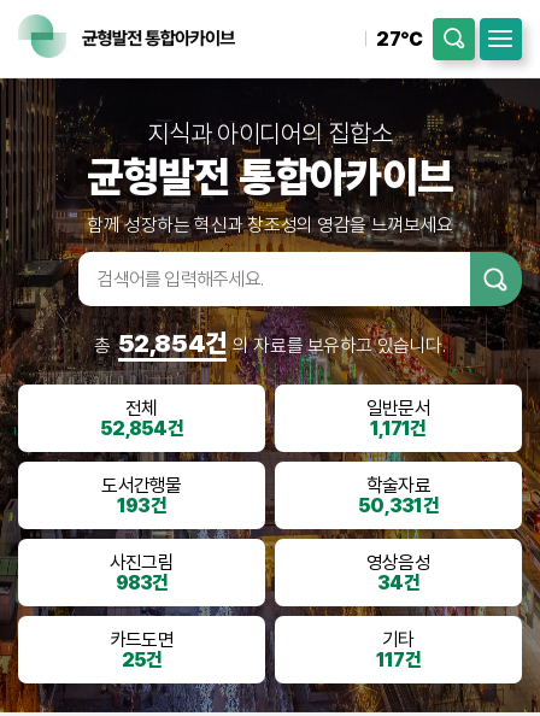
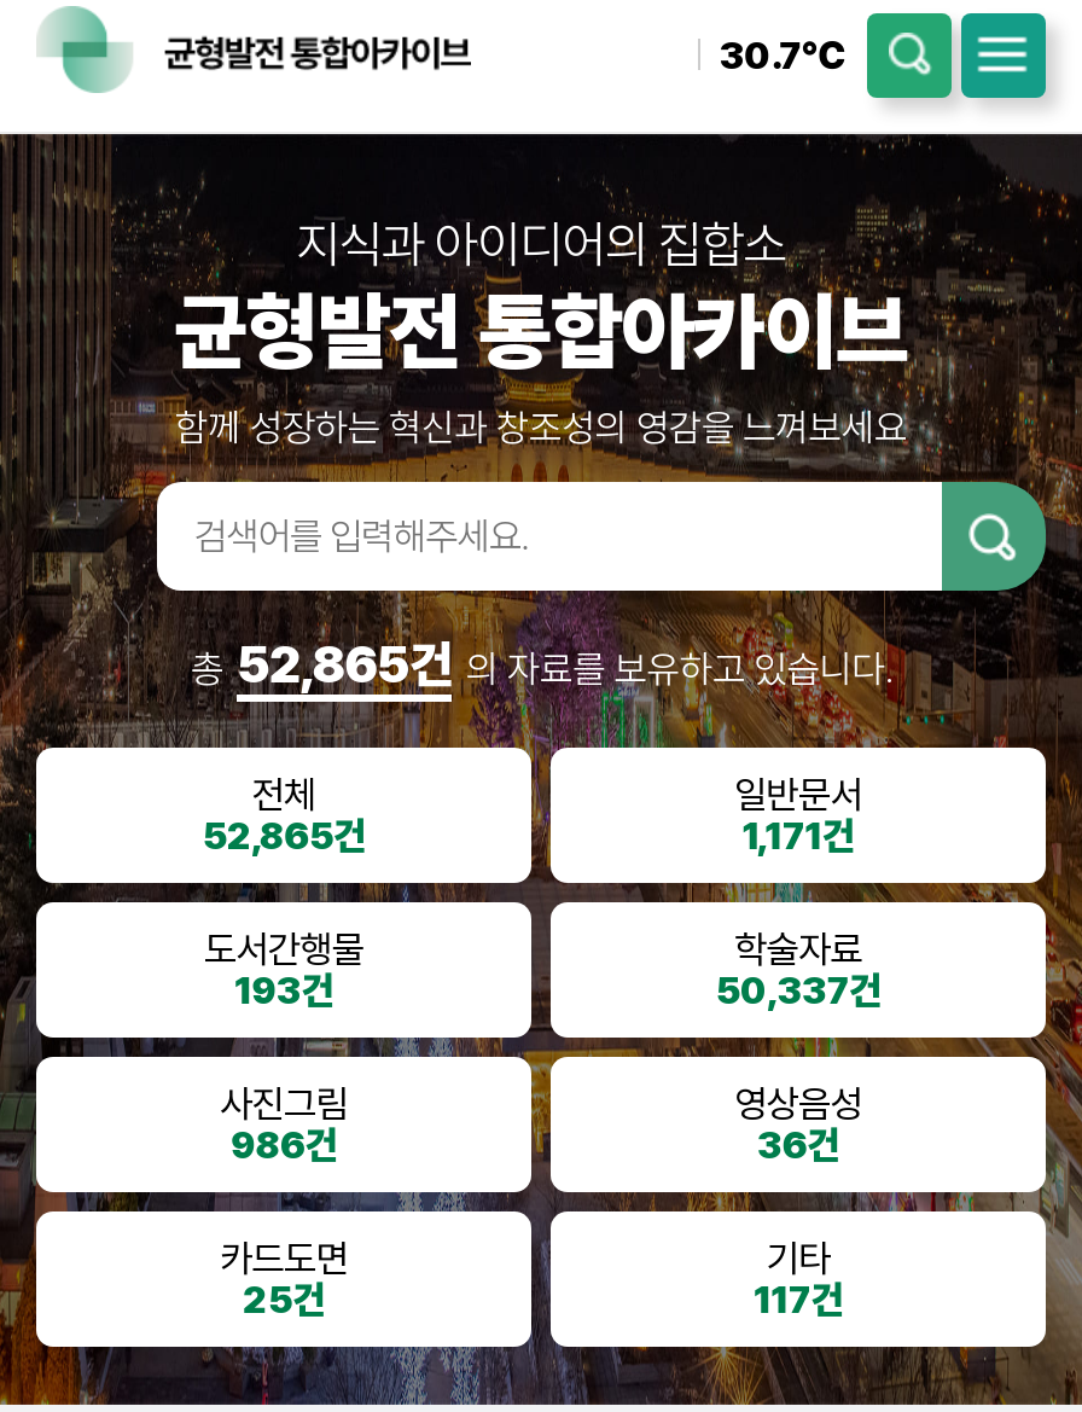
- 27℃
+ 30.7℃

- 총 52,854건 의 자료를 보유하고 있습니다.
+ 총 52,865건 의 자료를 보유하고 있습니다.

- 52,854건
+ 52,865건

- 50,331건
+ 50,337건

- 983건
+ 986건

- 34건
+ 36건
